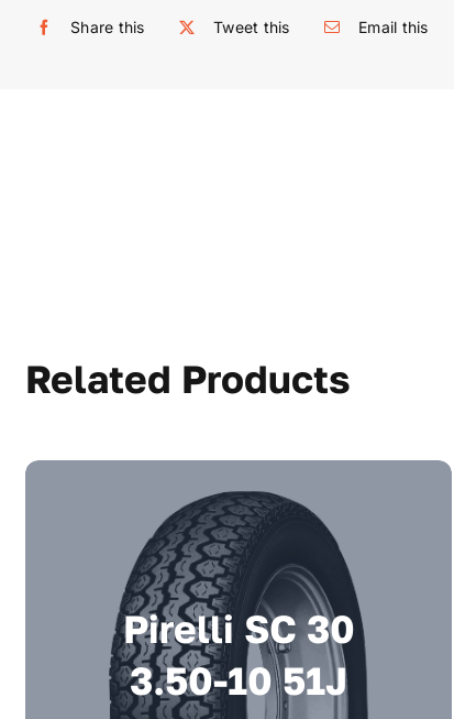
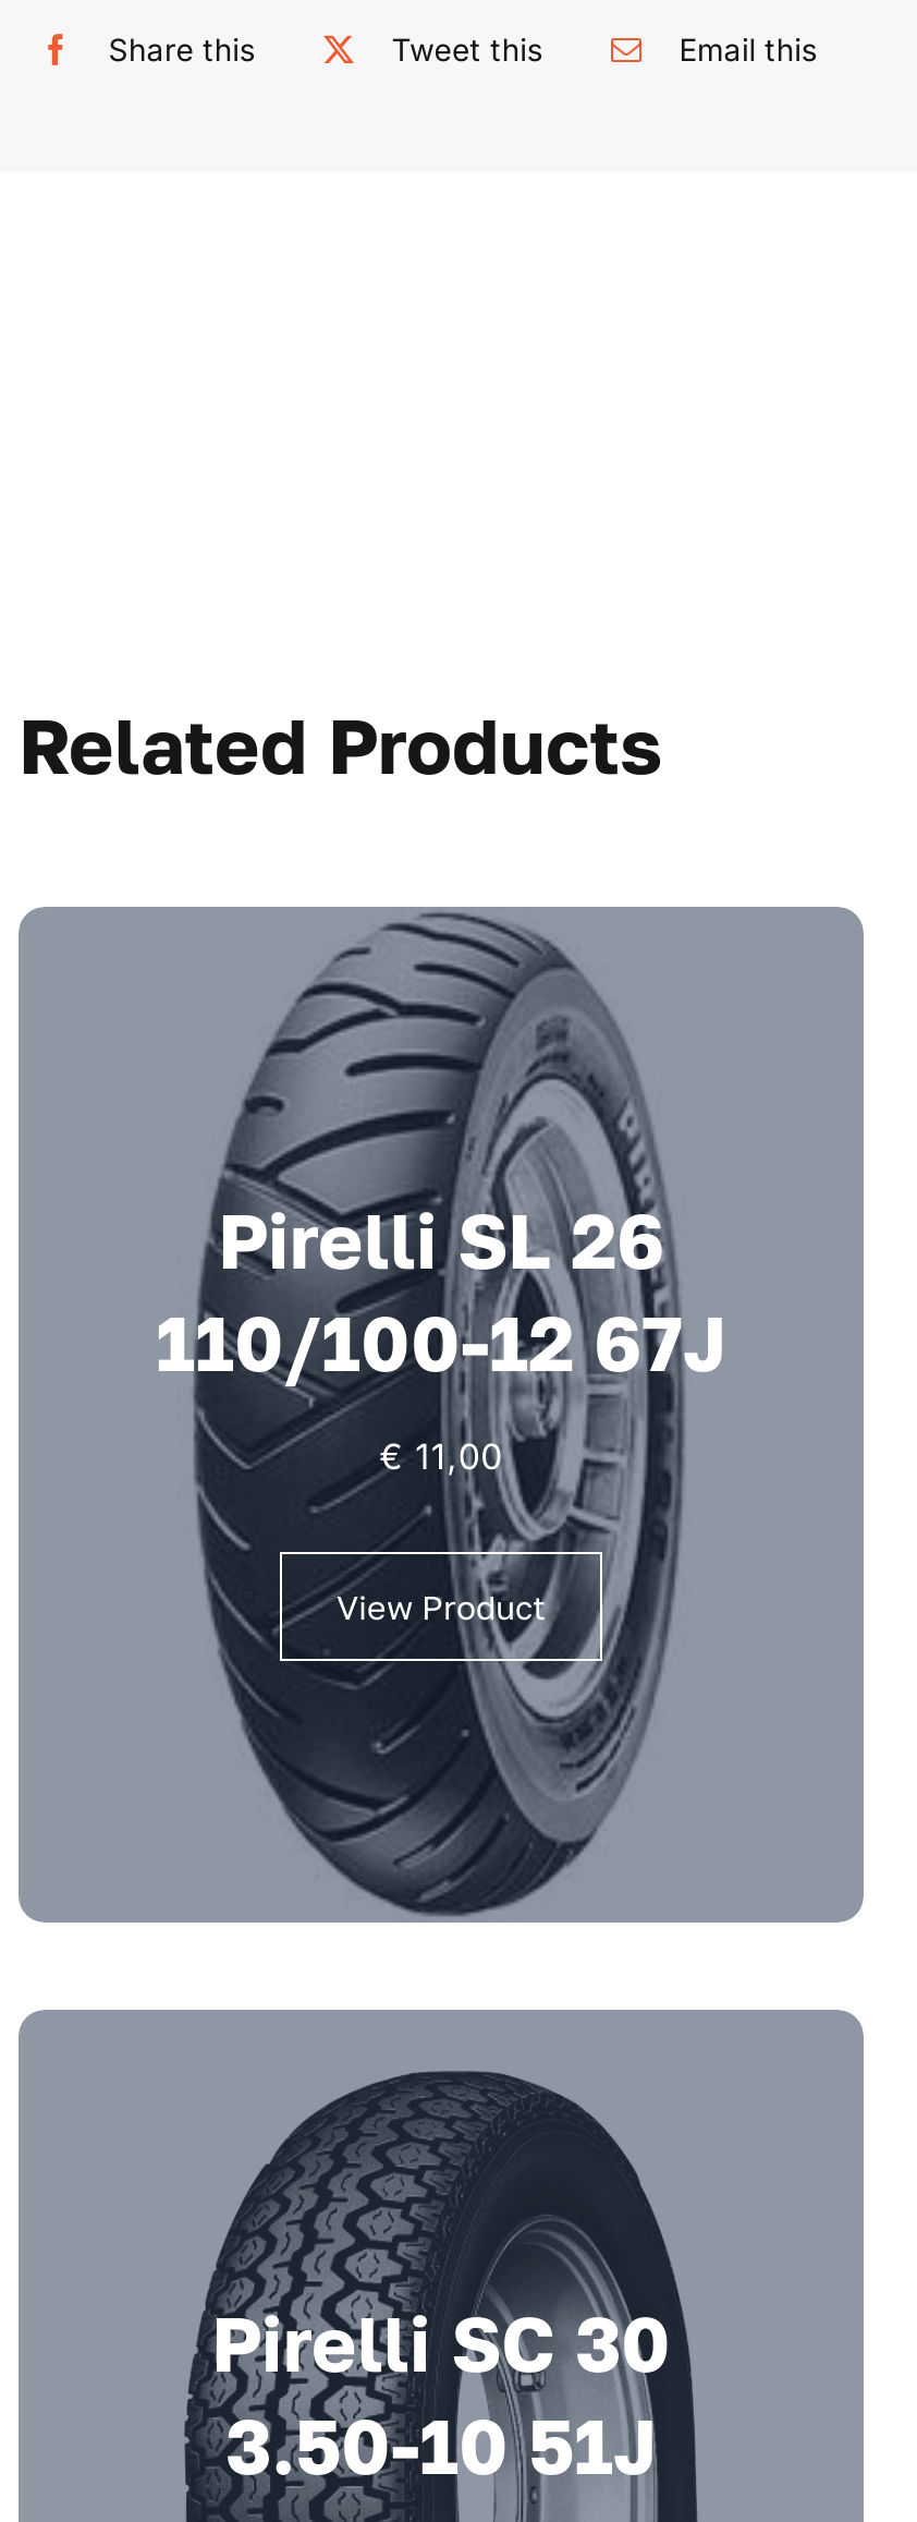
+ [image]

+ [image]
+ Pirelli SL 26
+ 110/100-12 67J
+ €11,00
+ View Product
